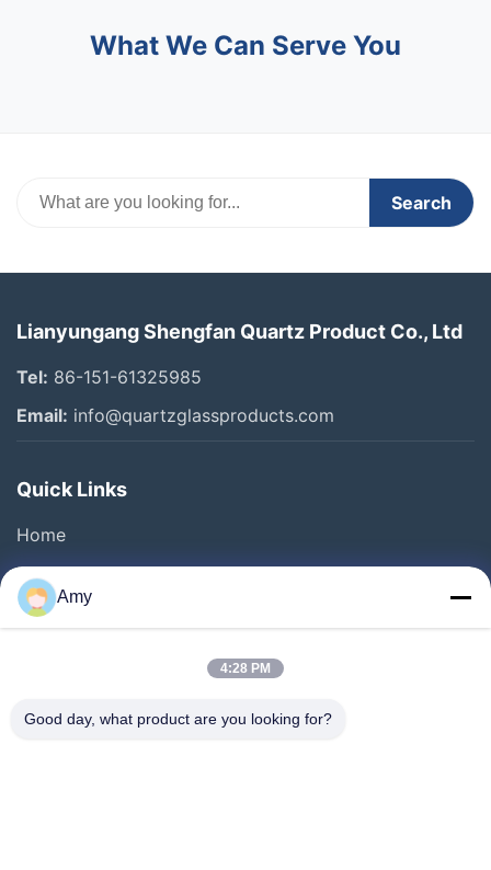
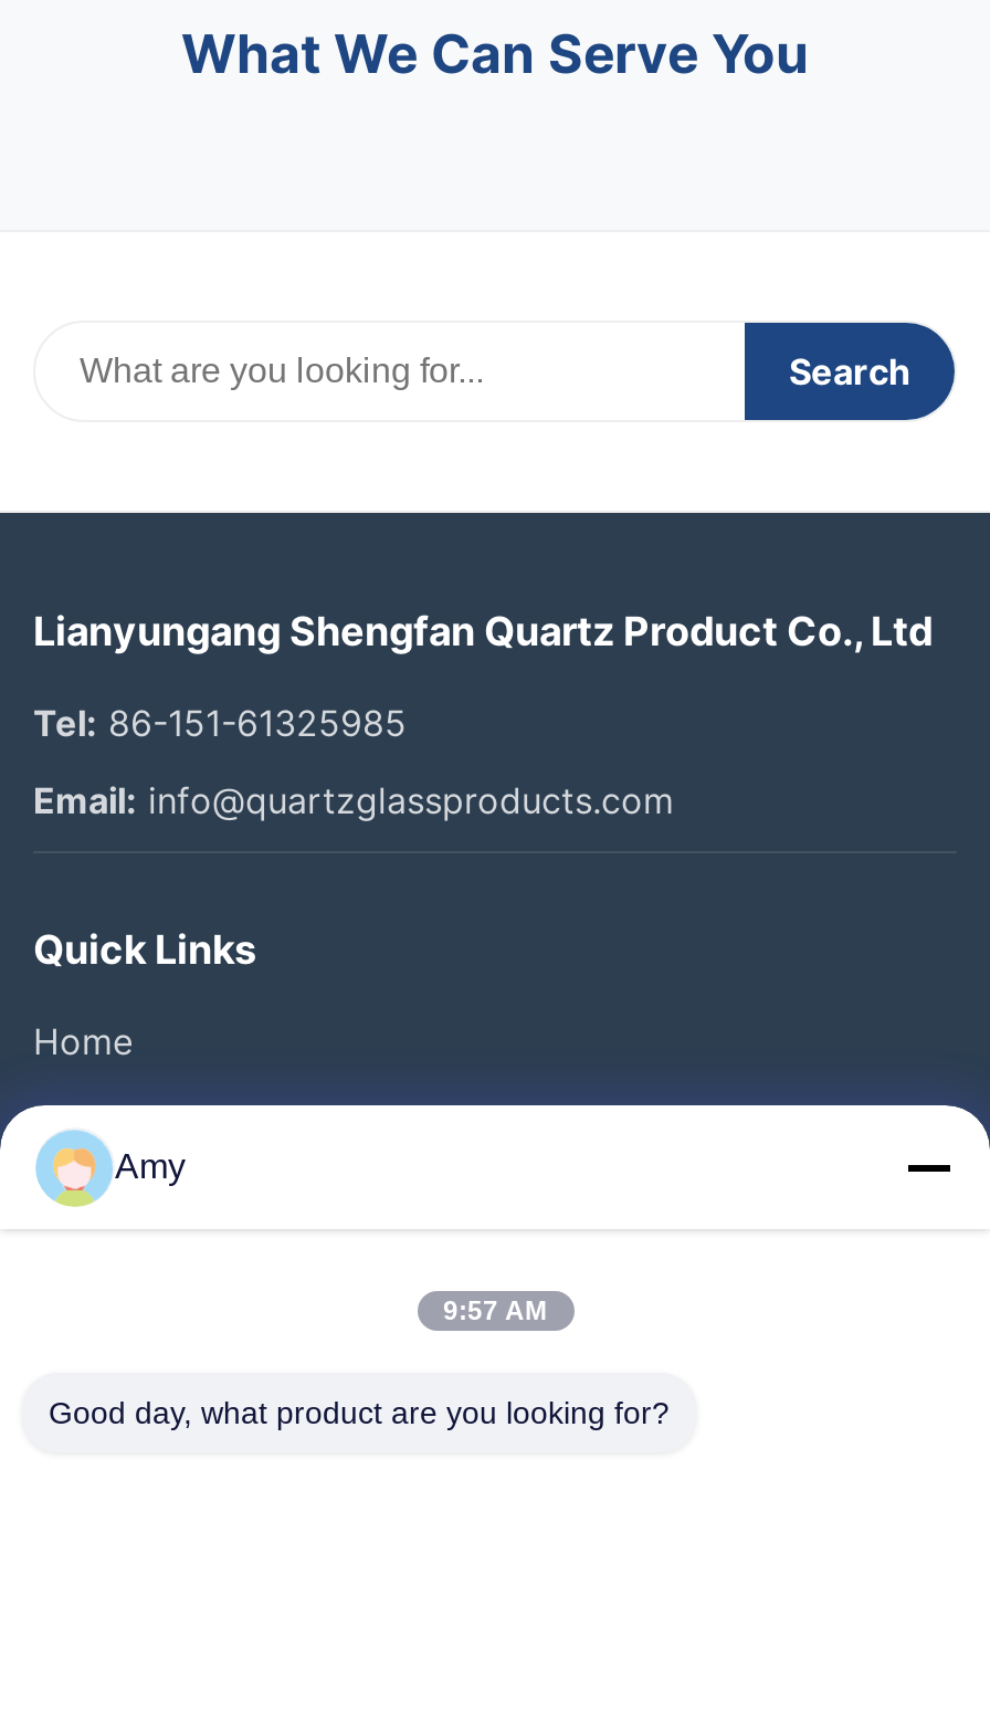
- 4:28 PM
+ 9:57 AM
